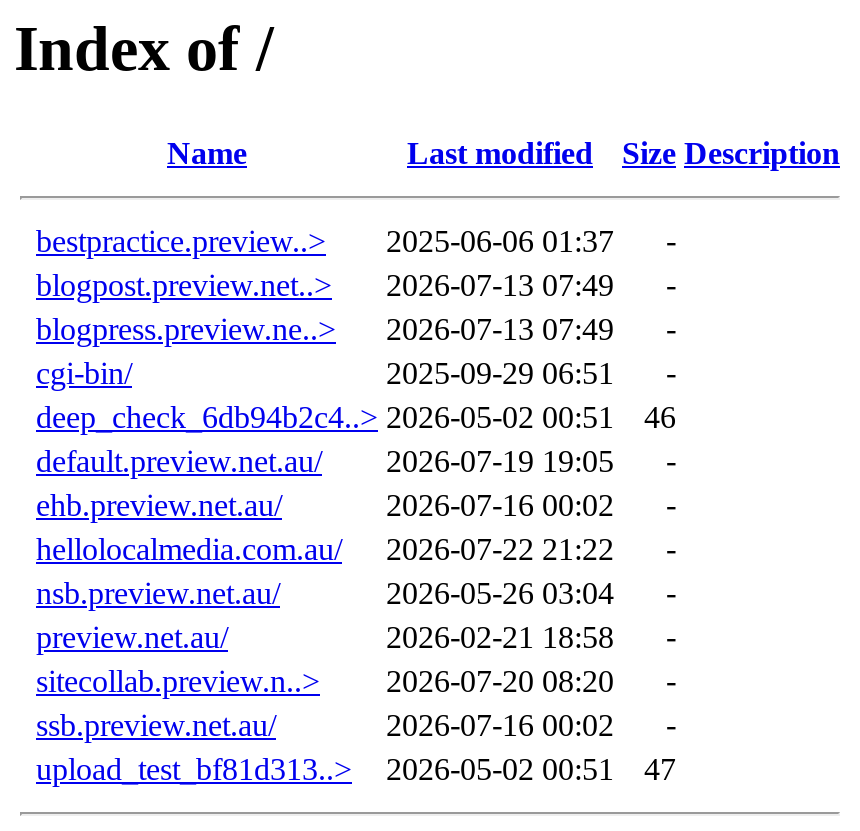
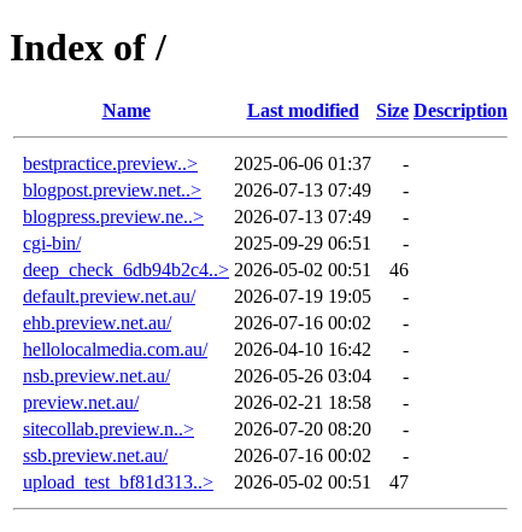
- 2026-07-22 21:22
+ 2026-04-10 16:42
